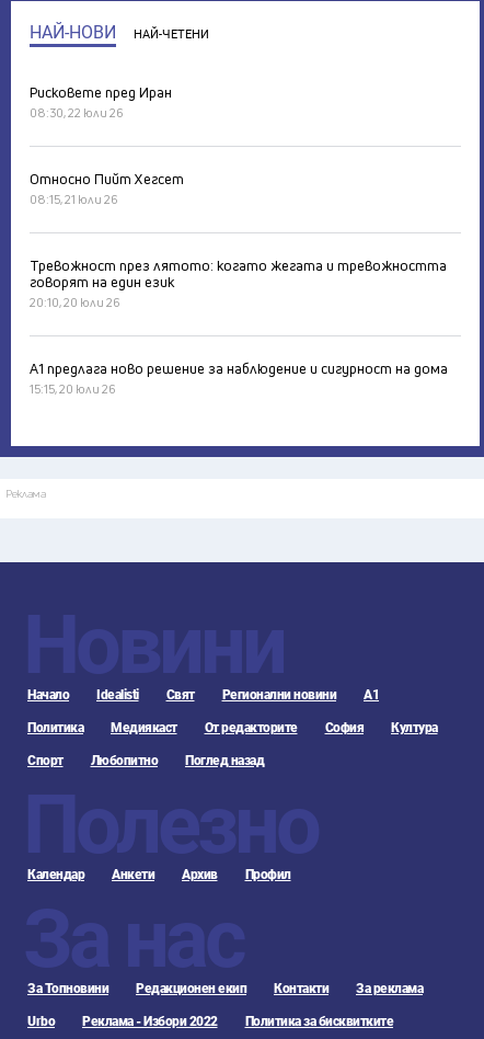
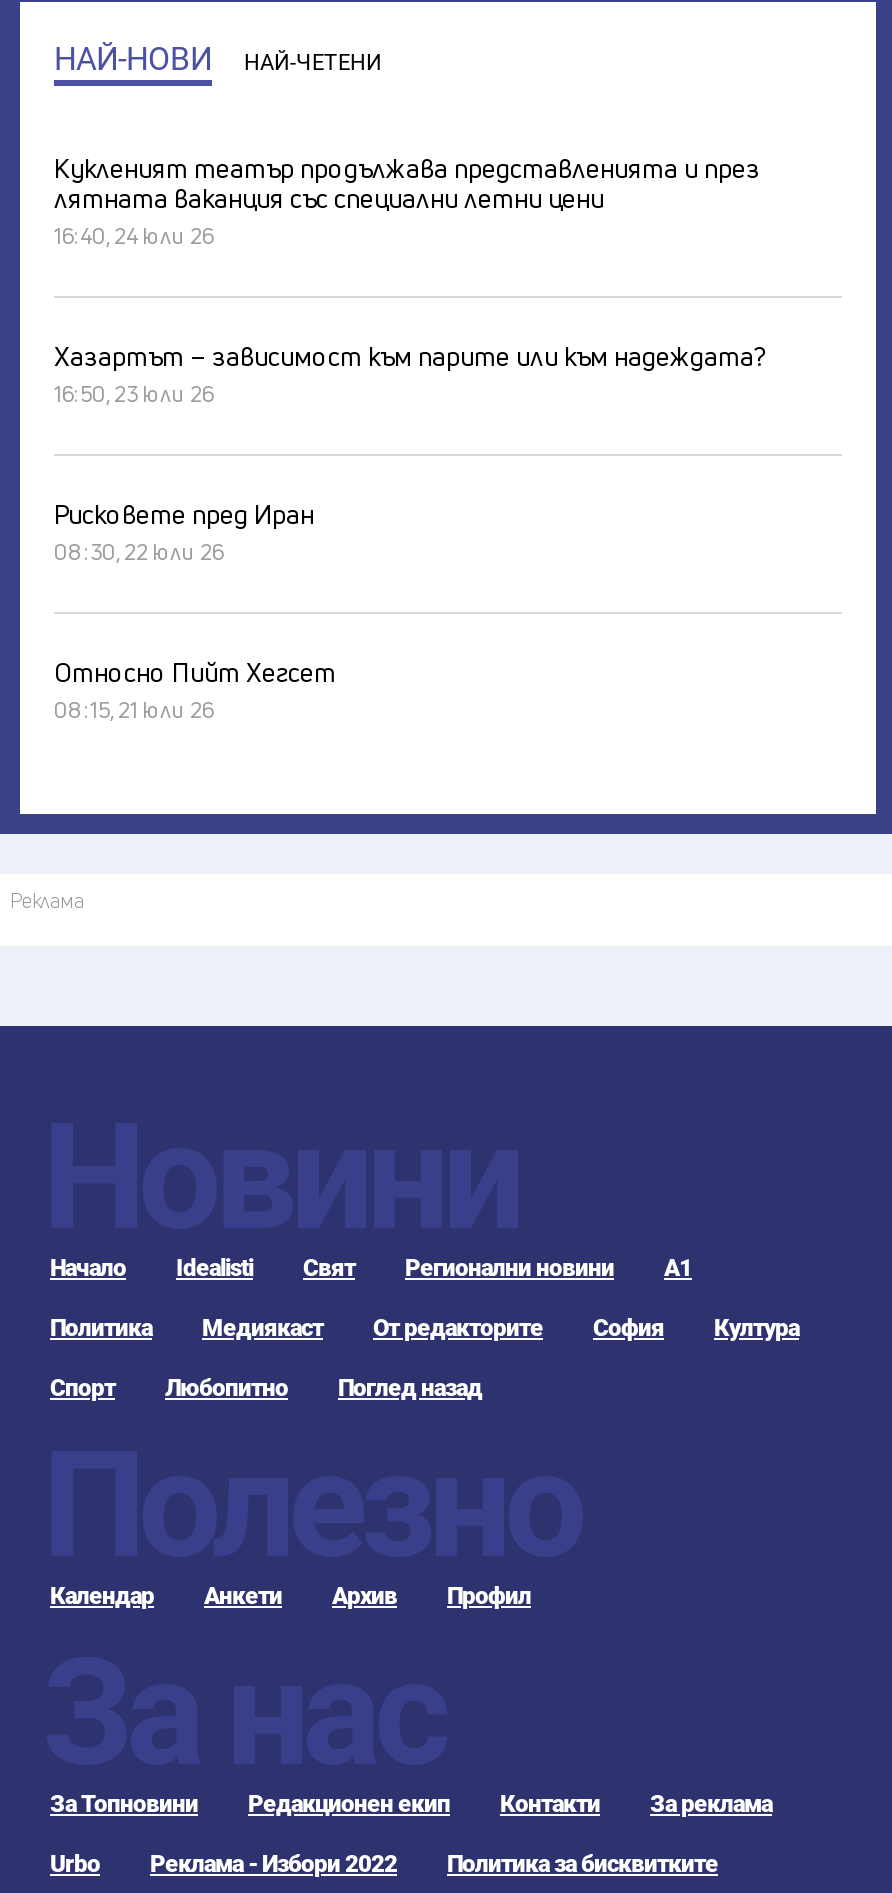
+ Кукленият театър продължава представленията и през
+ лятната ваканция със специални летни цени
+ 16:40, 24 юли 26
+ Хазартът – зависимост към парите или към надеждата?
+ 16:50, 23 юли 26

moved down: Рисковете пред Иран | 08:30, 22 юли 26 | Относно Пийт Хегсет | 08:15, 21 юли 26

- Тревожност през лятото: когато жегата и тревожността
- говорят на един език
- 20:10, 20 юли 26
- А1 предлага ново решение за наблюдение и сигурност на дома
- 15:15, 20 юли 26
